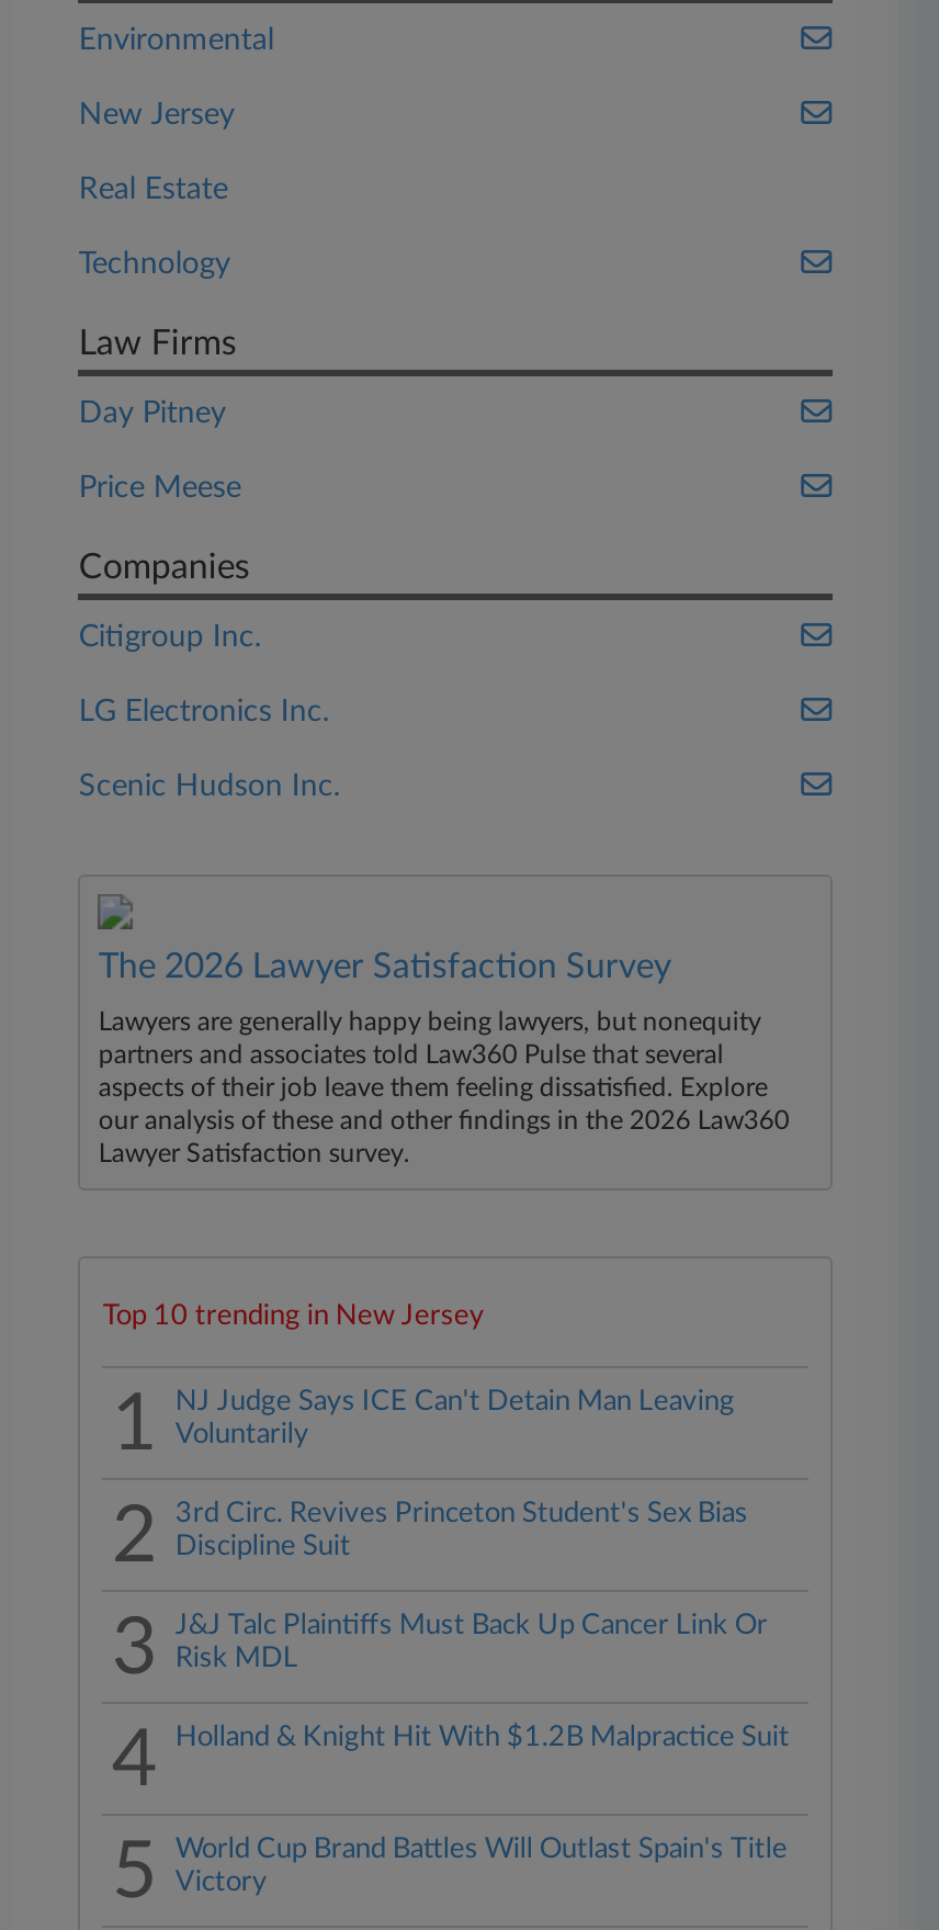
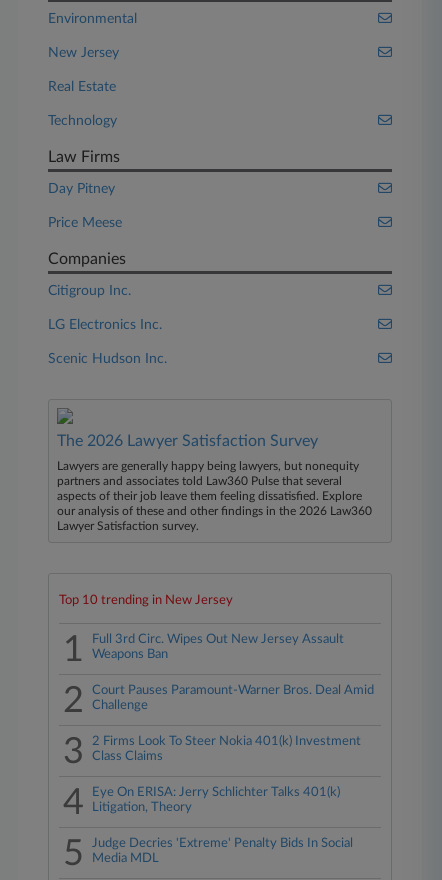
- NJ Judge Says ICE Can't Detain Man Leaving
- Voluntarily
+ Full 3rd Circ. Wipes Out New Jersey Assault
+ Weapons Ban

- 3rd Circ. Revives Princeton Student's Sex Bias
- Discipline Suit
+ Court Pauses Paramount-Warner Bros. Deal Amid
+ Challenge

- J&J Talc Plaintiffs Must Back Up Cancer Link Or
- Risk MDL
+ 2 Firms Look To Steer Nokia 401(k) Investment
+ Class Claims

- Holland & Knight Hit With $1.2B Malpractice Suit
+ Eye On ERISA: Jerry Schlichter Talks 401(k)
+ Litigation, Theory

- World Cup Brand Battles Will Outlast Spain's Title
- Victory
+ Judge Decries 'Extreme' Penalty Bids In Social
+ Media MDL
